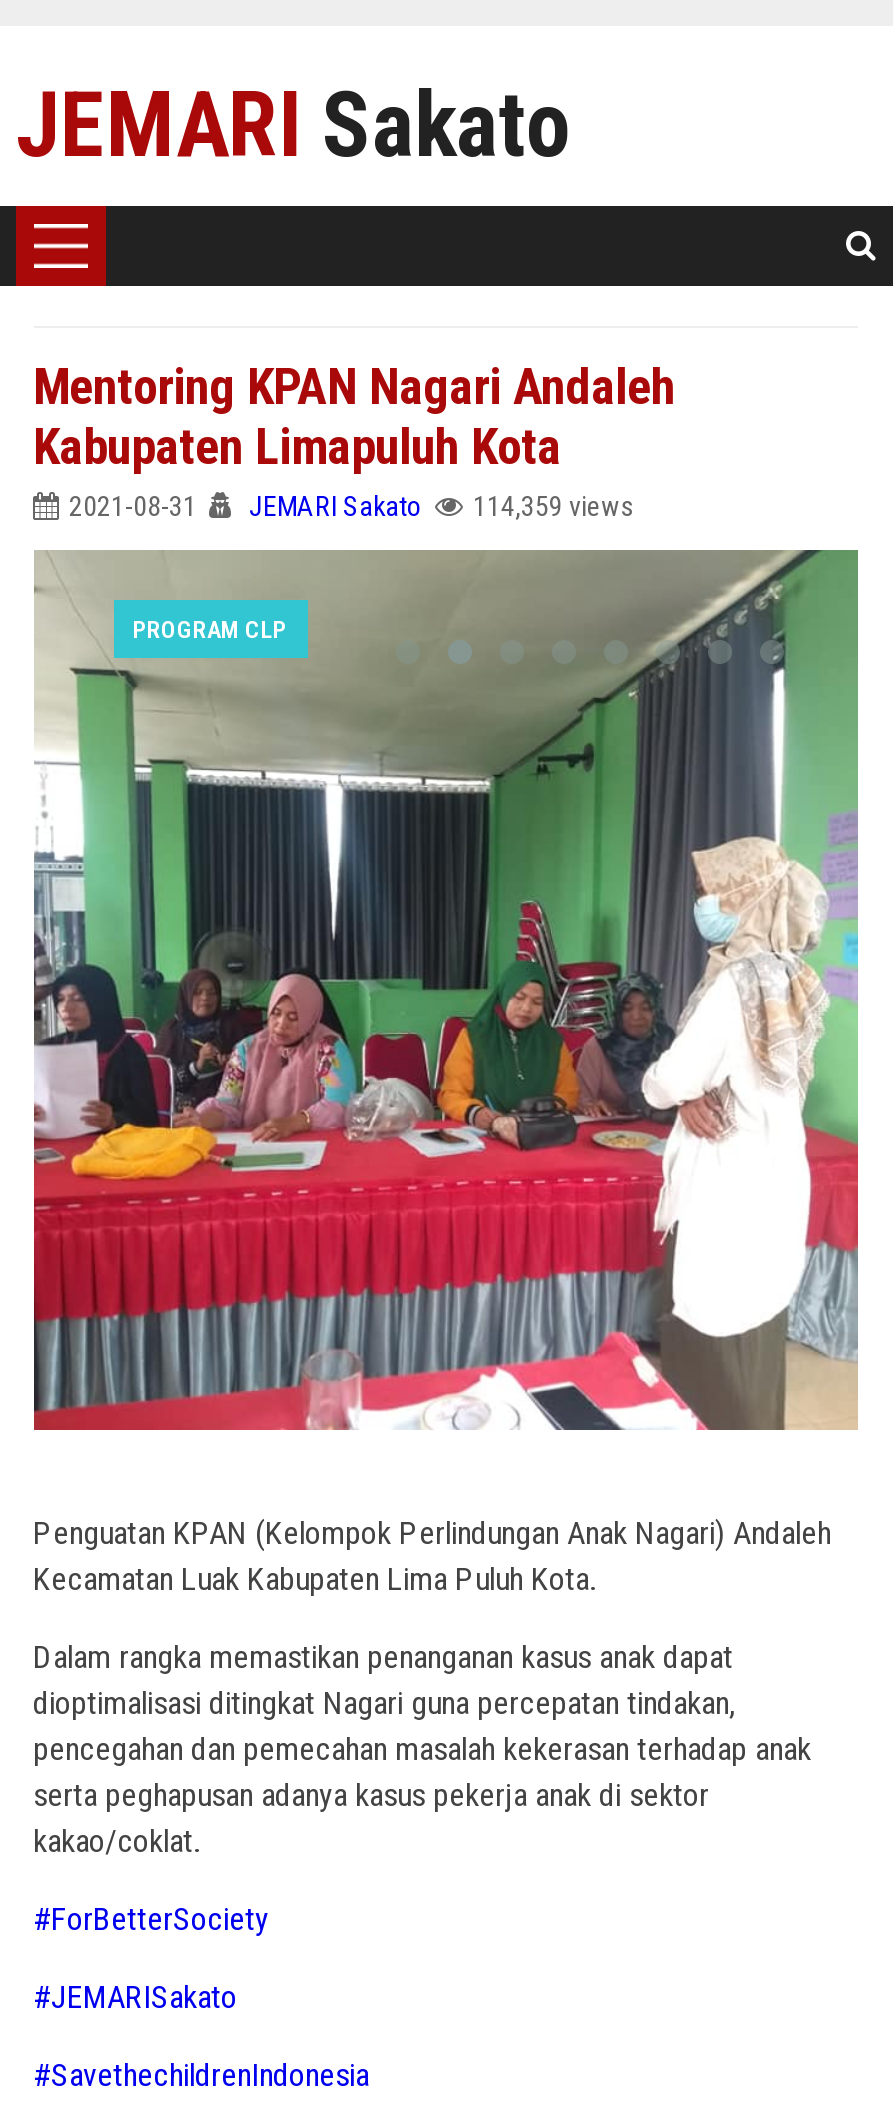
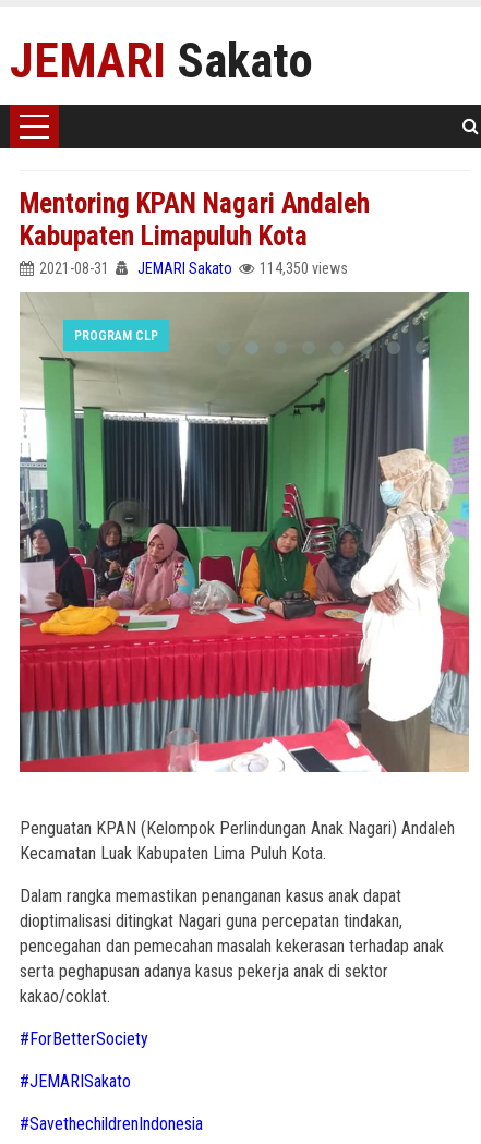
- 2021-08-31 JEMARI Sakato 114,359 views
+ 2021-08-31 JEMARI Sakato 114,350 views
